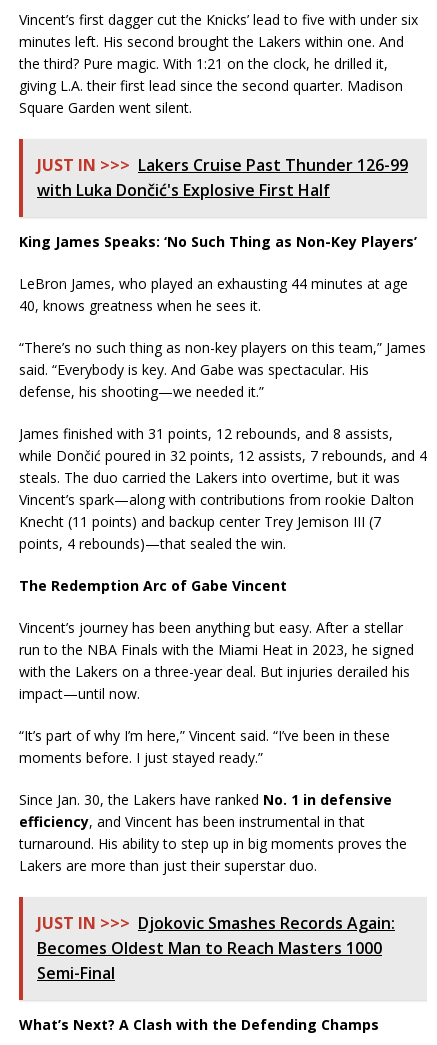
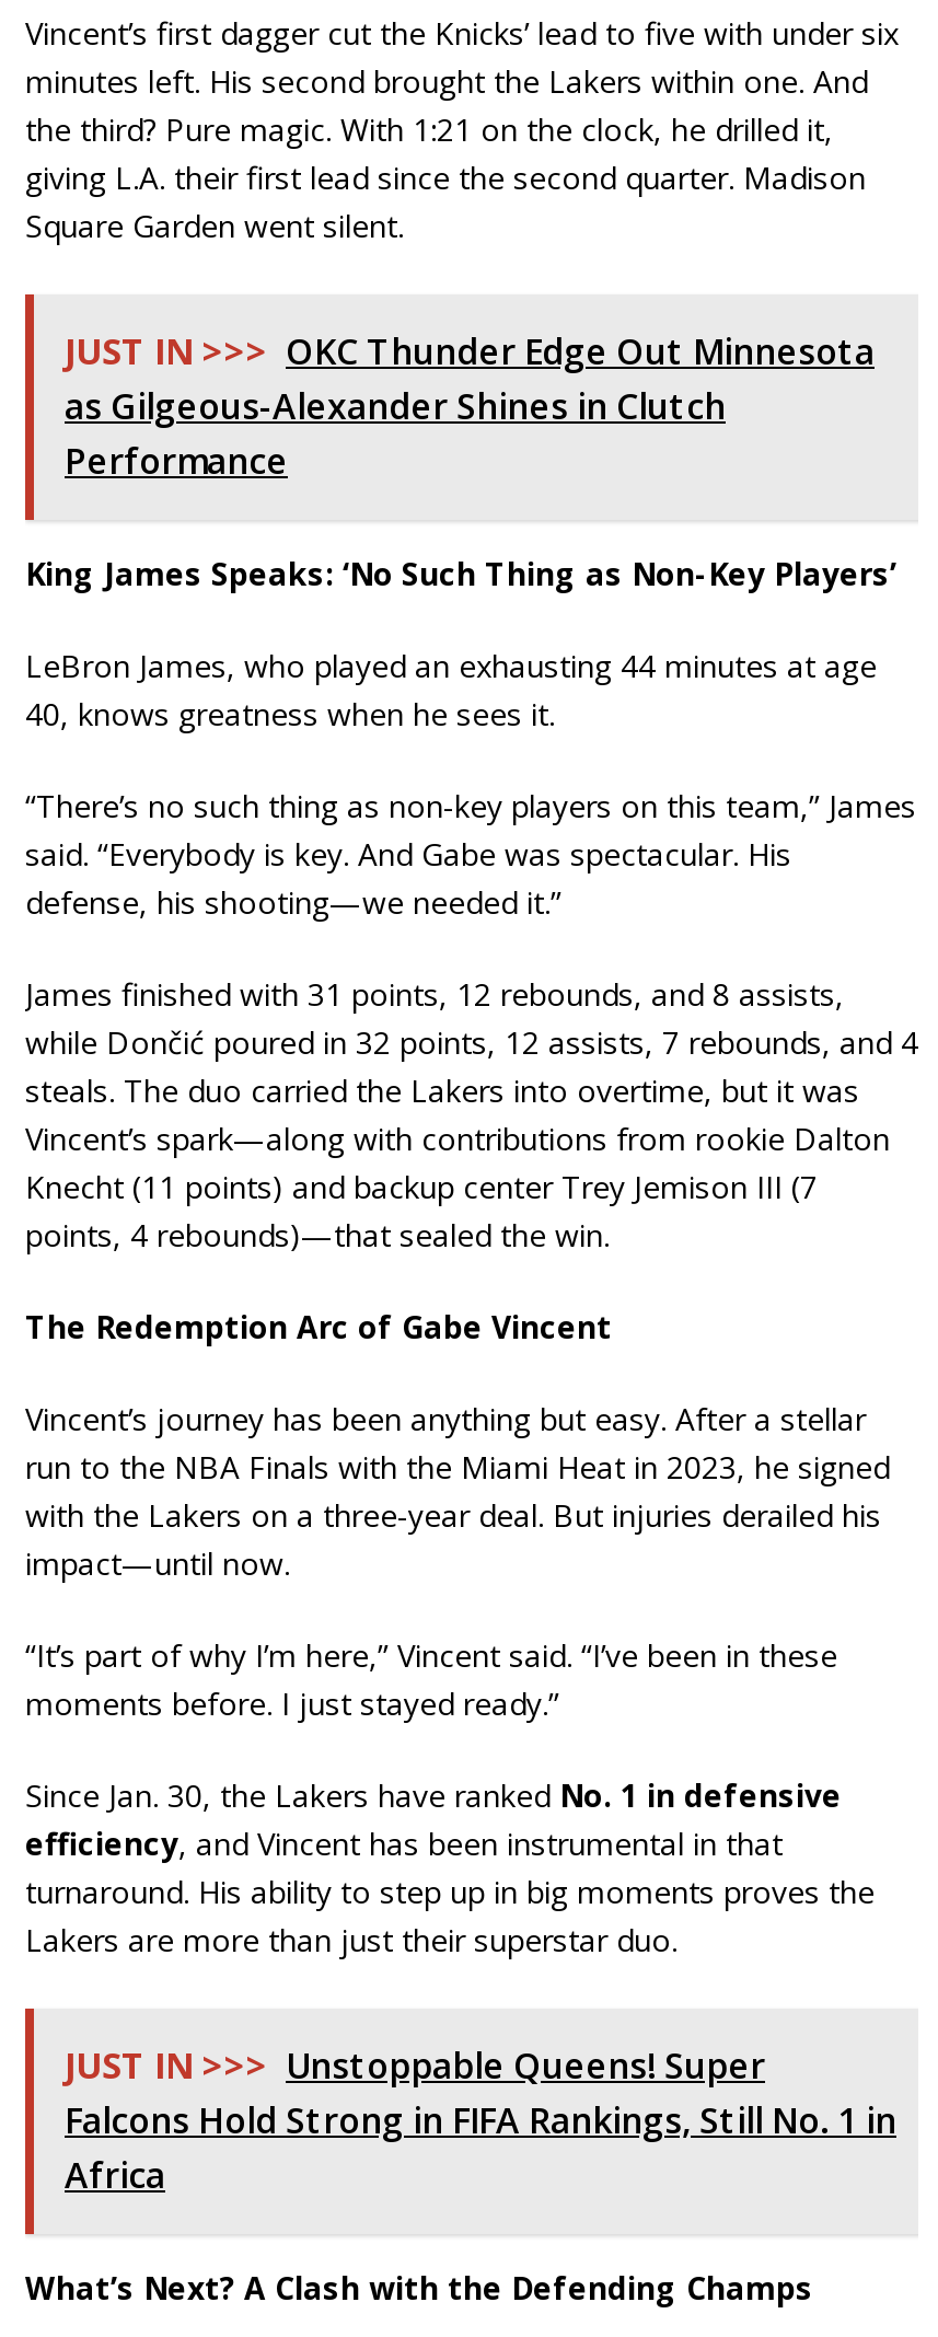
- JUST IN >>> Lakers Cruise Past Thunder 126-99
- with Luka Dončić's Explosive First Half
+ JUST IN >>> OKC Thunder Edge Out Minnesota
+ as Gilgeous-Alexander Shines in Clutch
+ Performance

- JUST IN >>> Djokovic Smashes Records Again:
- Becomes Oldest Man to Reach Masters 1000
- Semi-Final
+ JUST IN >>> Unstoppable Queens! Super
+ Falcons Hold Strong in FIFA Rankings, Still No. 1 in
+ Africa
